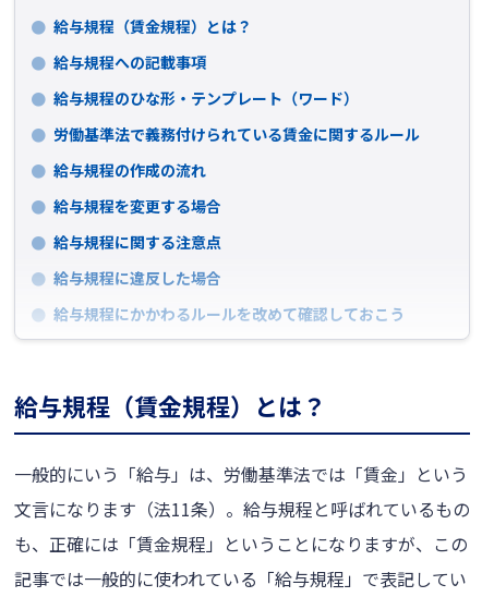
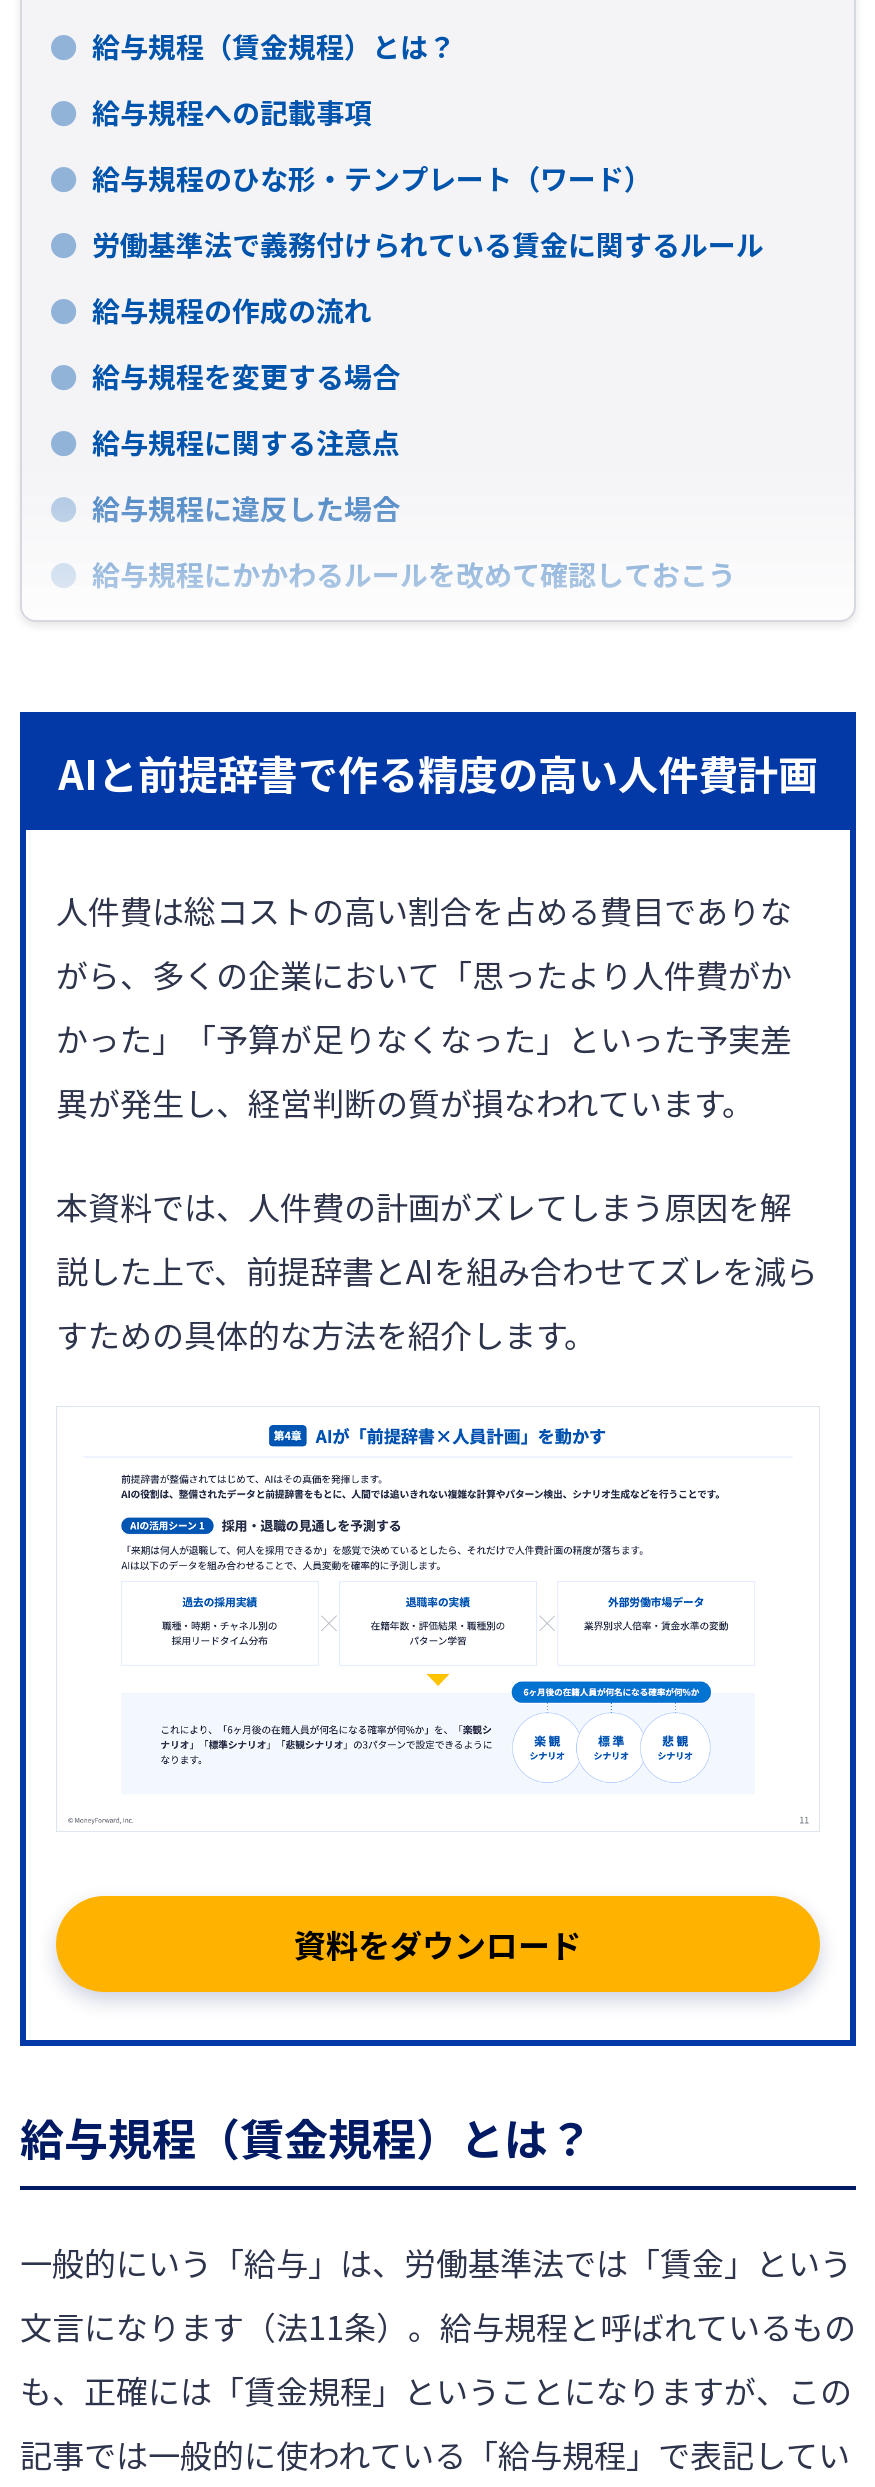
+ [image]
+ AIと前提辞書で作る精度の高い人件費計画
+ 人件費は総コストの高い割合を占める費目でありな
+ がら、多くの企業において「思ったより人件費がか
+ かった」「予算が足りなくなった」といった予実差
+ 異が発生し、経営判断の質が損なわれています。
+ 本資料では、人件費の計画がズレてしまう原因を解
+ 説した上で、前提辞書とAIを組み合わせてズレを減ら
+ すための具体的な方法を紹介します。

+ 資料をダウンロード
